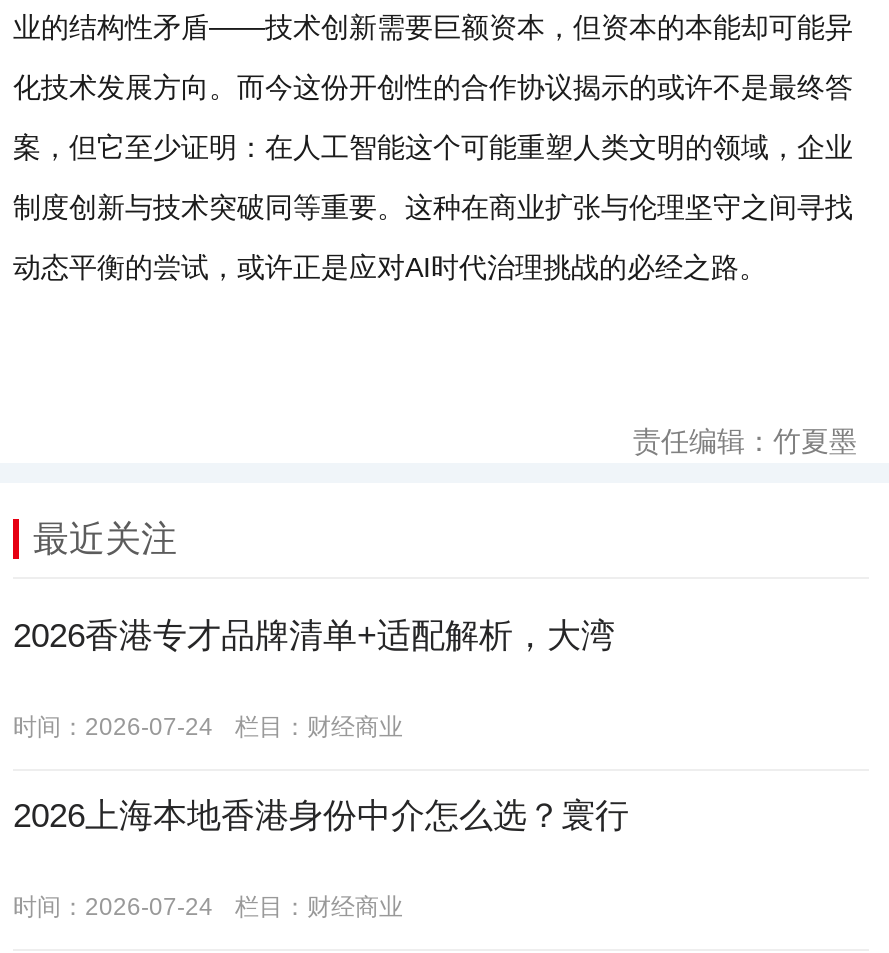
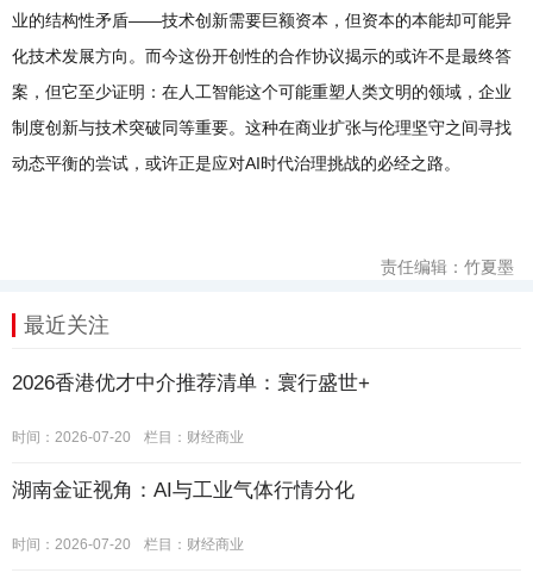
- 2026香港专才品牌清单+适配解析，大湾
+ 2026香港优才中介推荐清单：寰行盛世+

- 时间：2026-07-24 栏目：财经商业
+ 时间：2026-07-20 栏目：财经商业

- 2026上海本地香港身份中介怎么选？寰行
+ 湖南金证视角：AI与工业气体行情分化

- 时间：2026-07-24 栏目：财经商业
+ 时间：2026-07-20 栏目：财经商业
